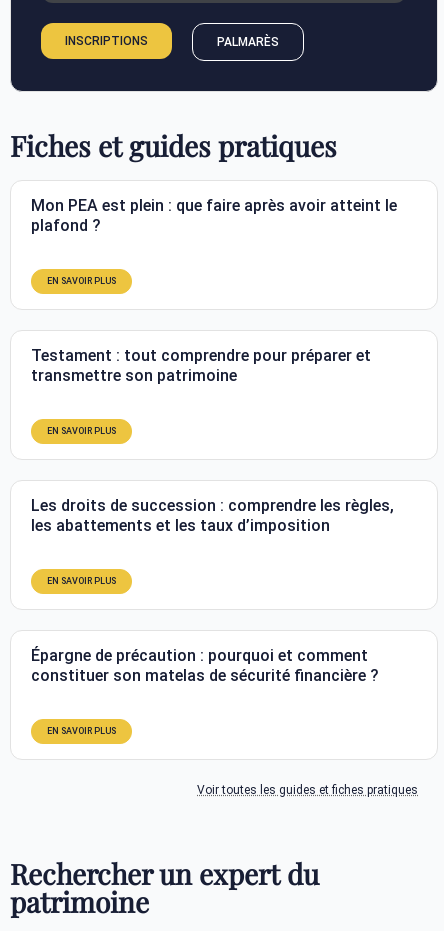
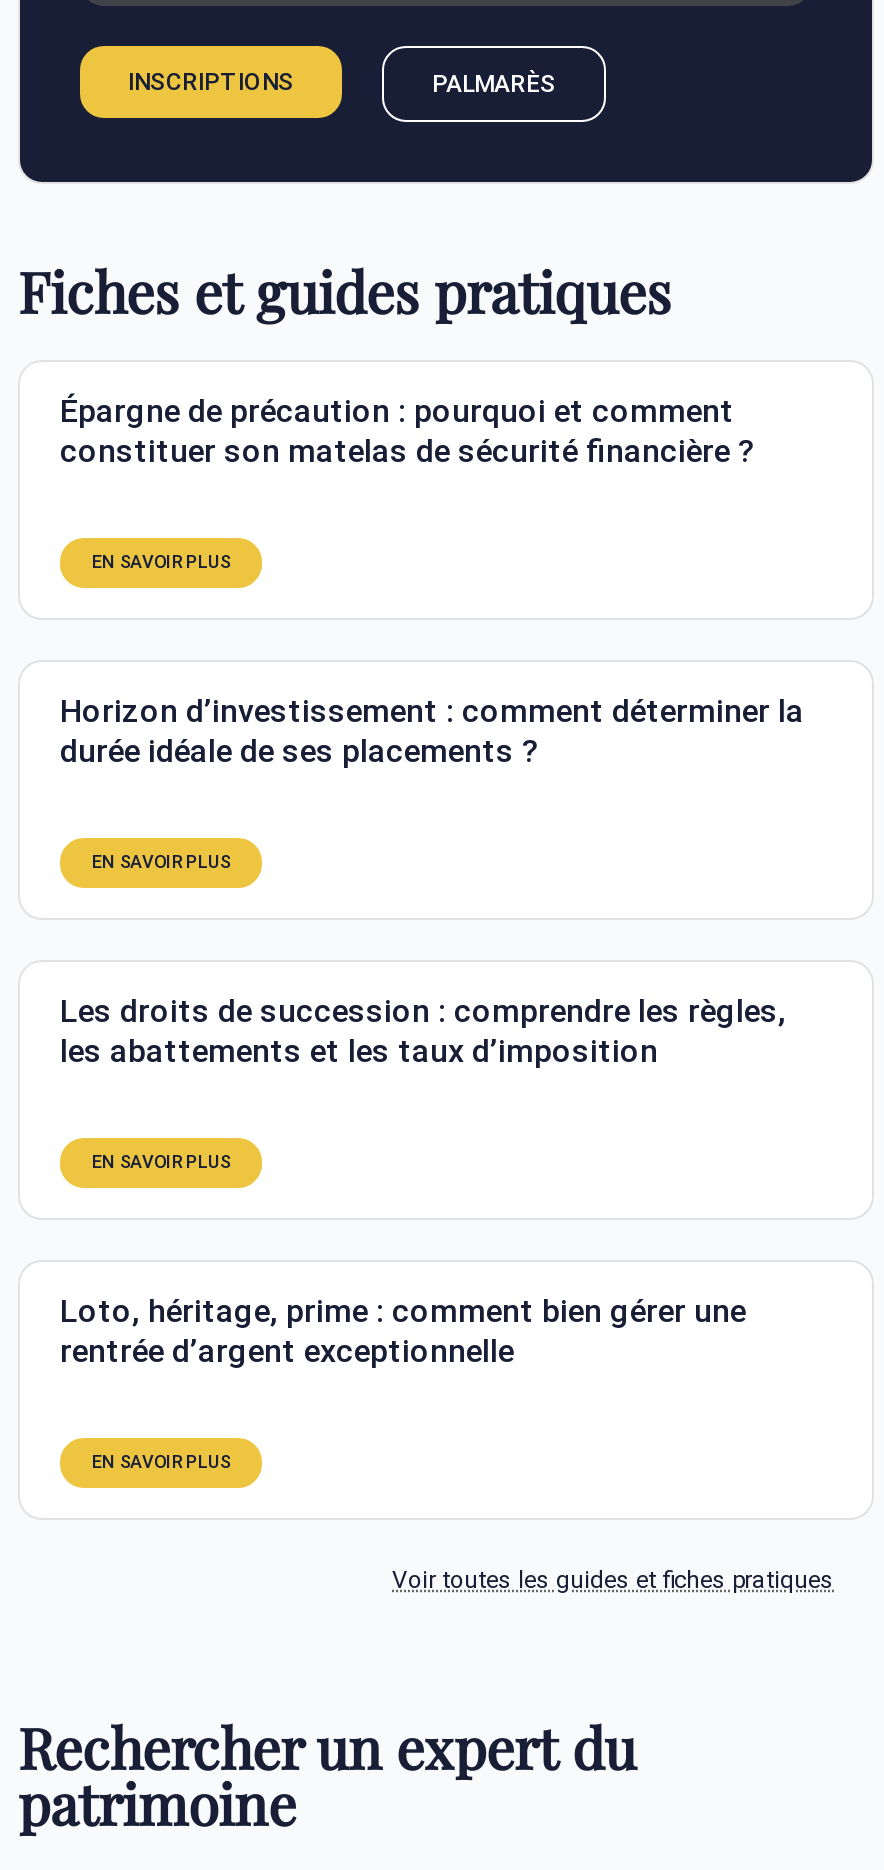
- Mon PEA est plein : que faire après avoir atteint le
- plafond ?

- Testament : tout comprendre pour préparer et
- transmettre son patrimoine
+ Horizon d’investissement : comment déterminer la
+ durée idéale de ses placements ?

+ Loto, héritage, prime : comment bien gérer une
+ rentrée d’argent exceptionnelle

moved up: Épargne de précaution : pourquoi et comment | constituer son matelas de sécurité financière ?
